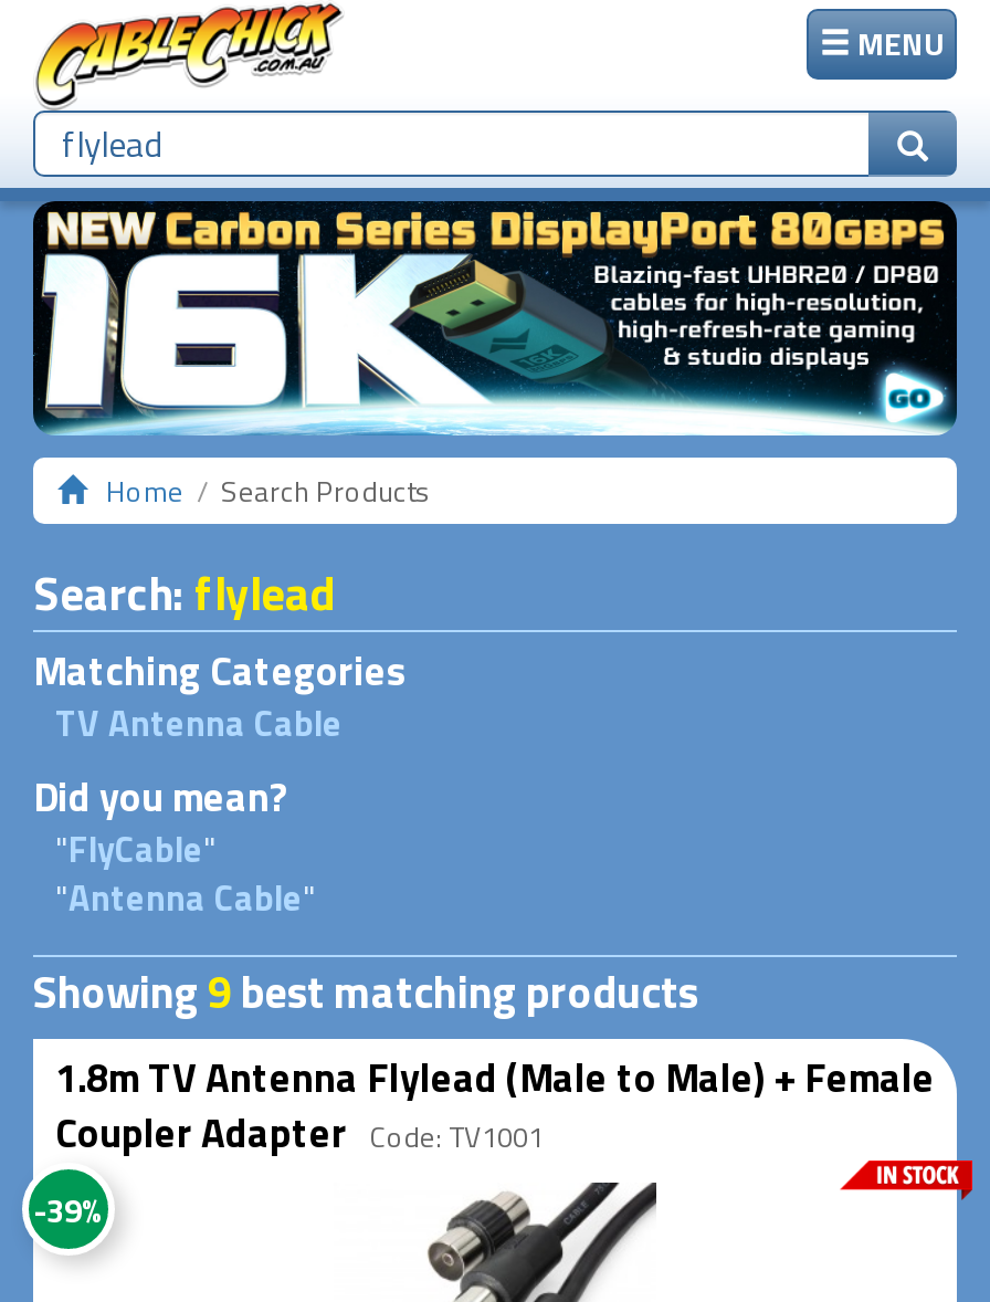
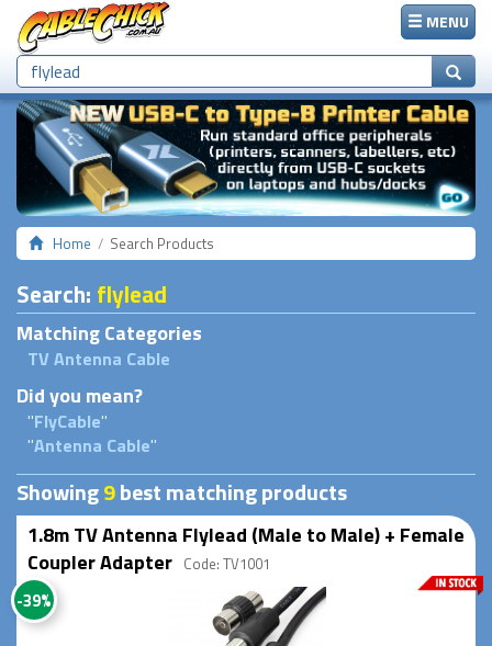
- [image]
+ [image]
